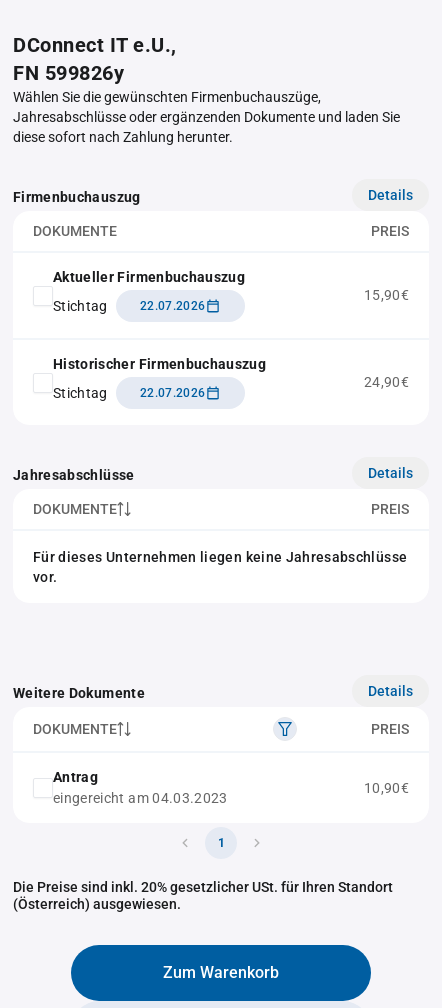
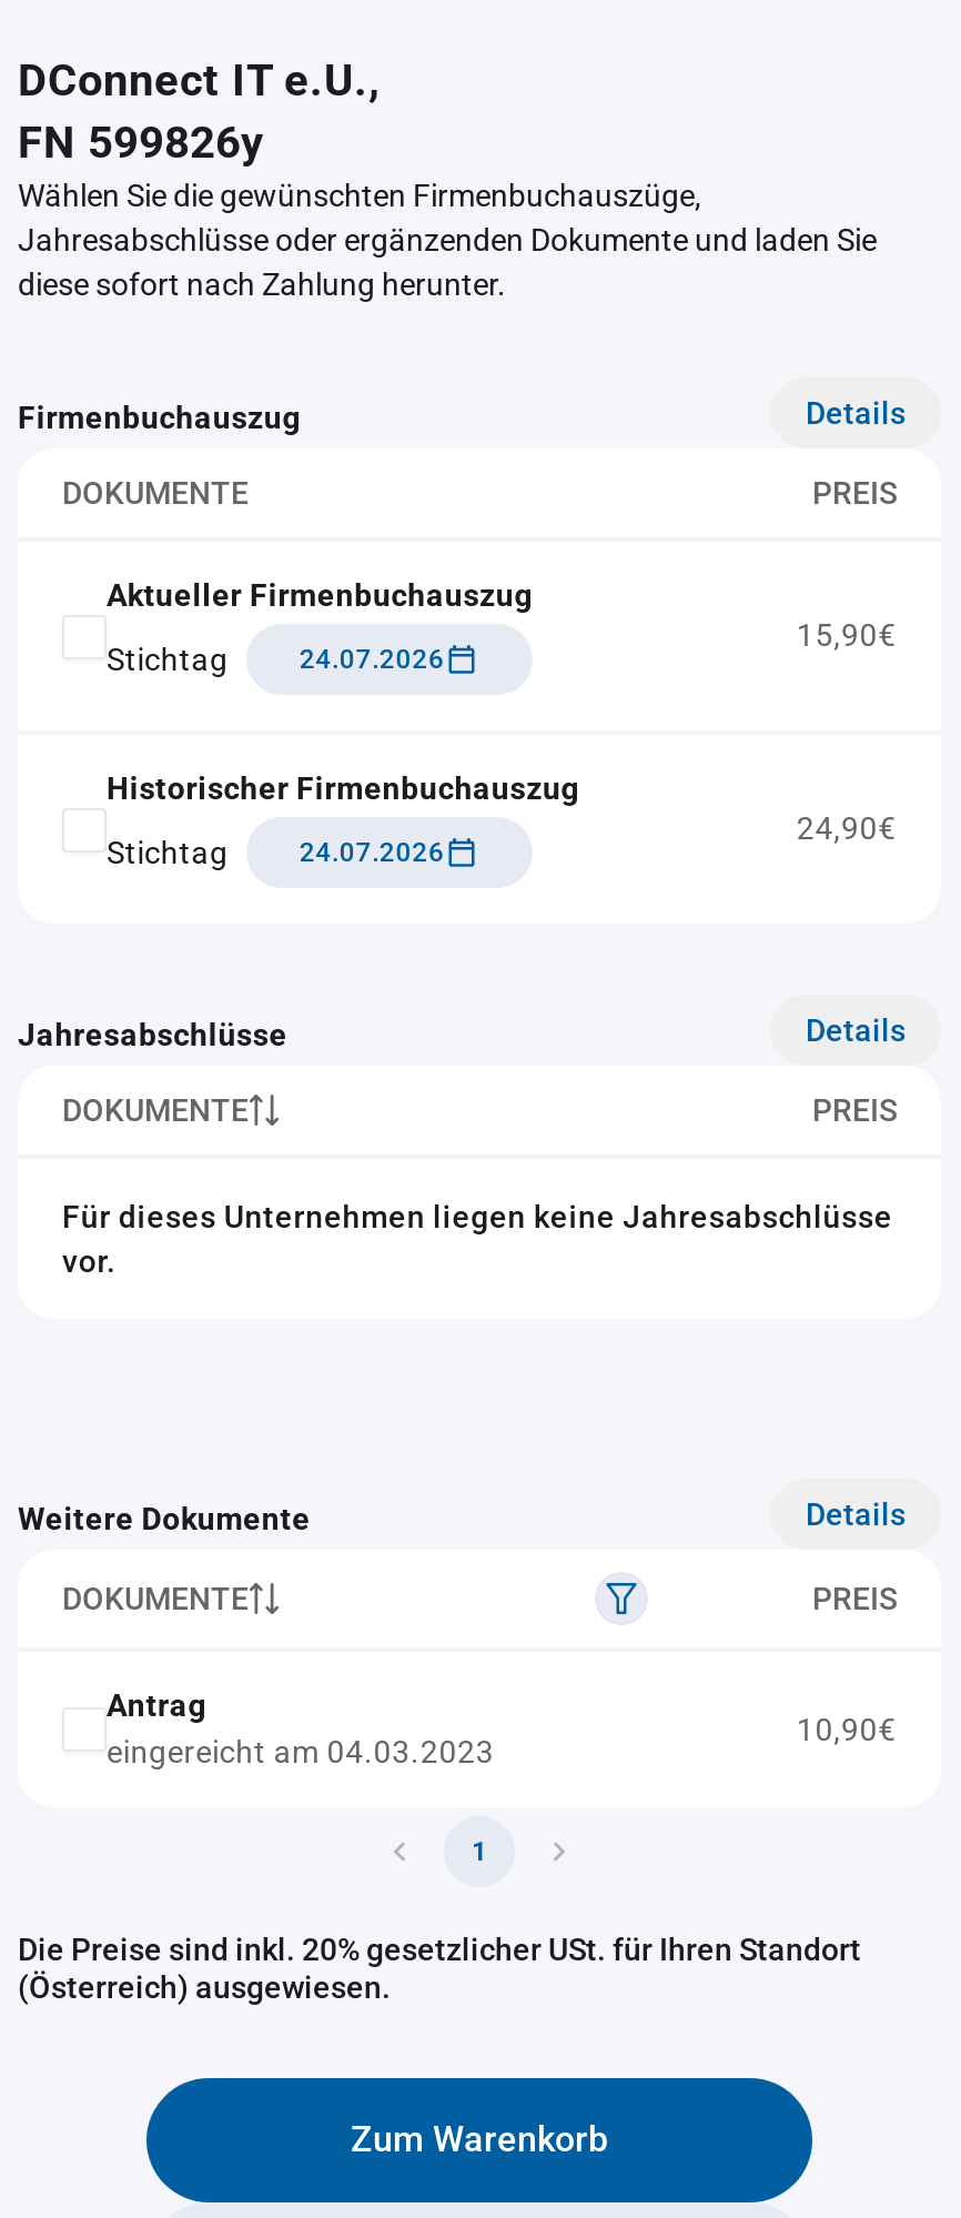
- 22.07.2026
+ 24.07.2026

- 22.07.2026
+ 24.07.2026
